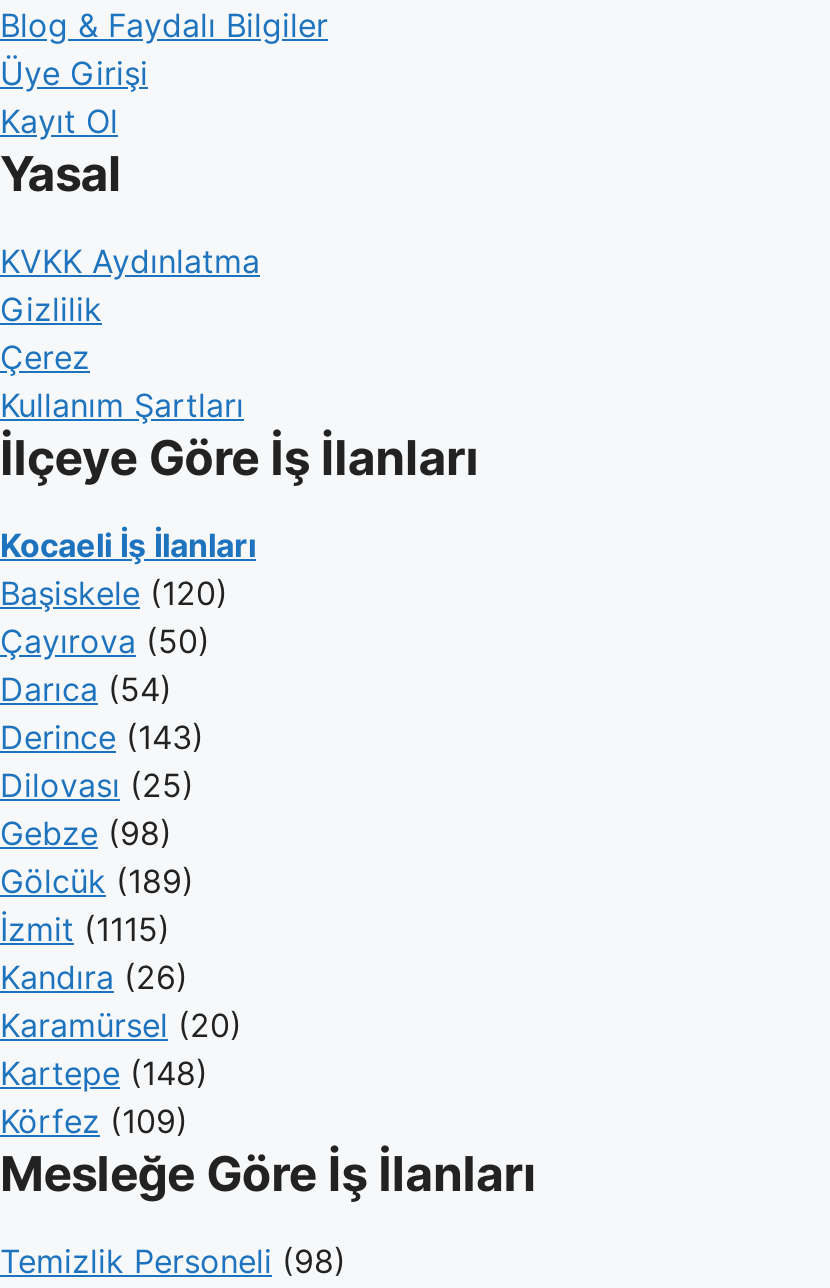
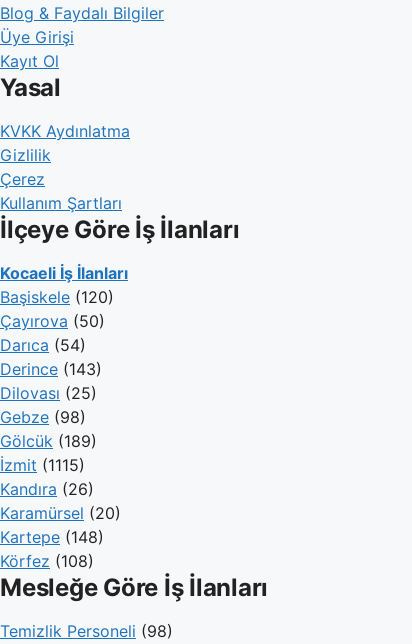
- Körfez (109)
+ Körfez (108)
